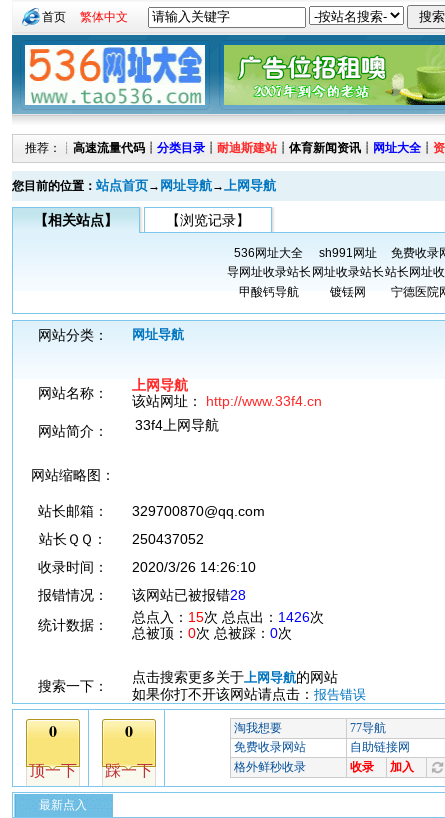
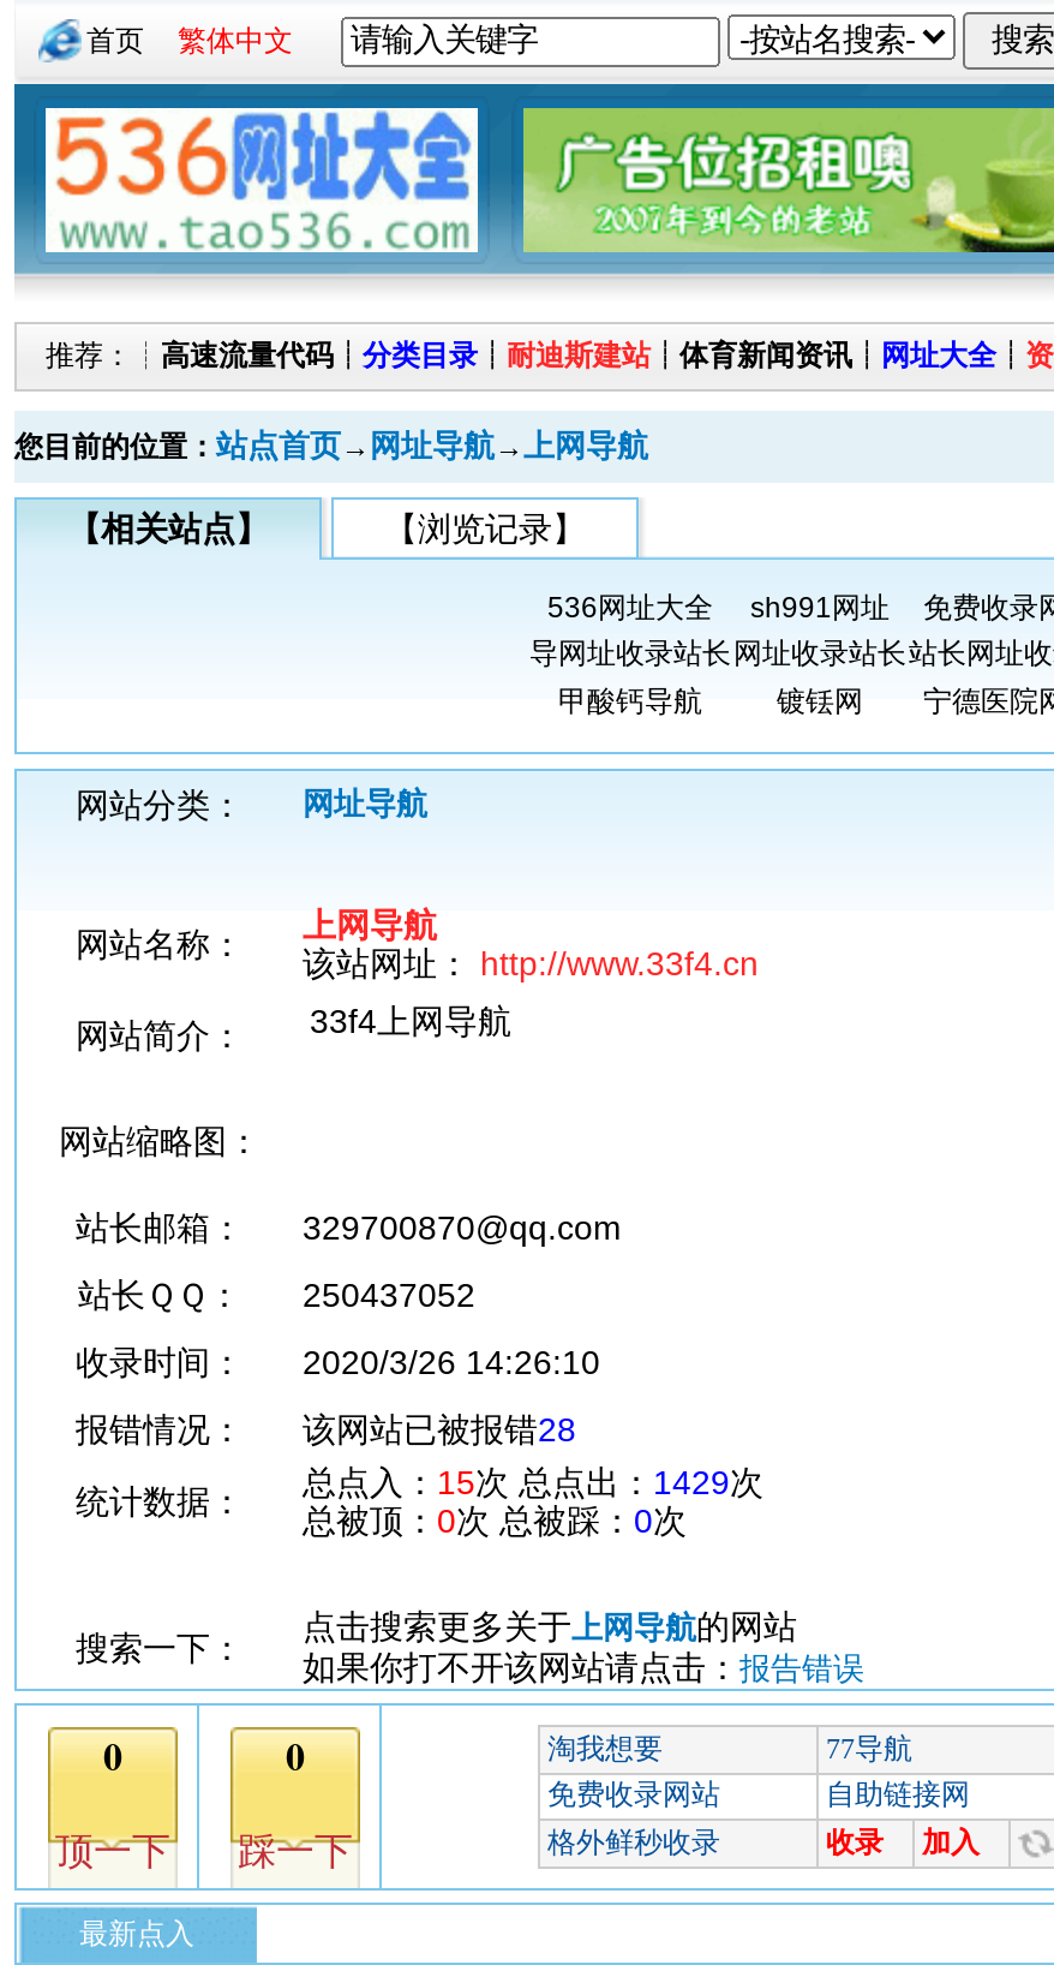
- 总点入：15次 总点出：1426次
+ 总点入：15次 总点出：1429次
